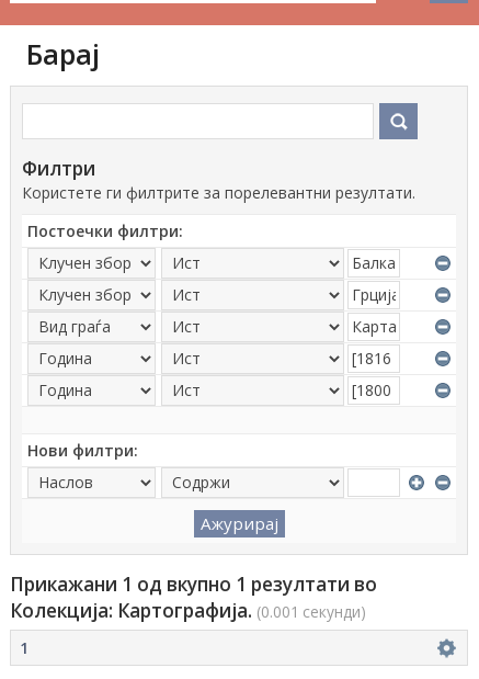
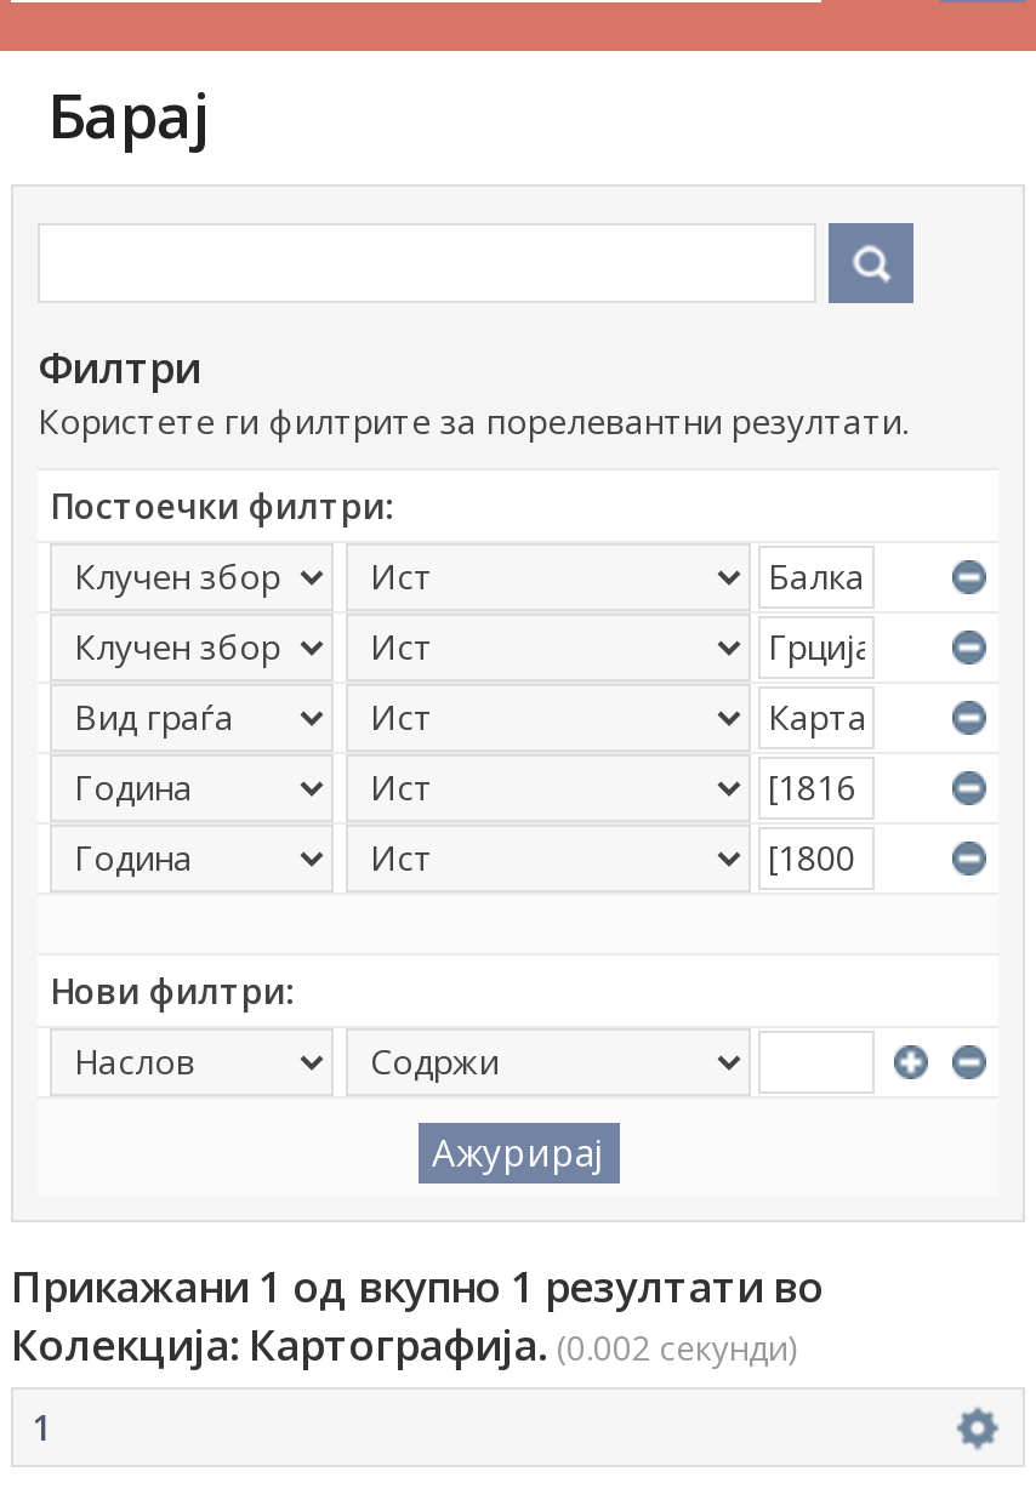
- Колекција: Картографија. (0.001 секунди)
+ Колекција: Картографија. (0.002 секунди)
